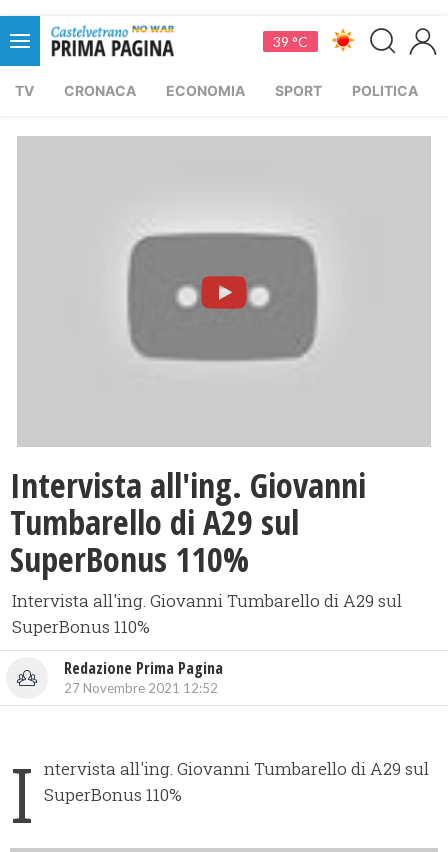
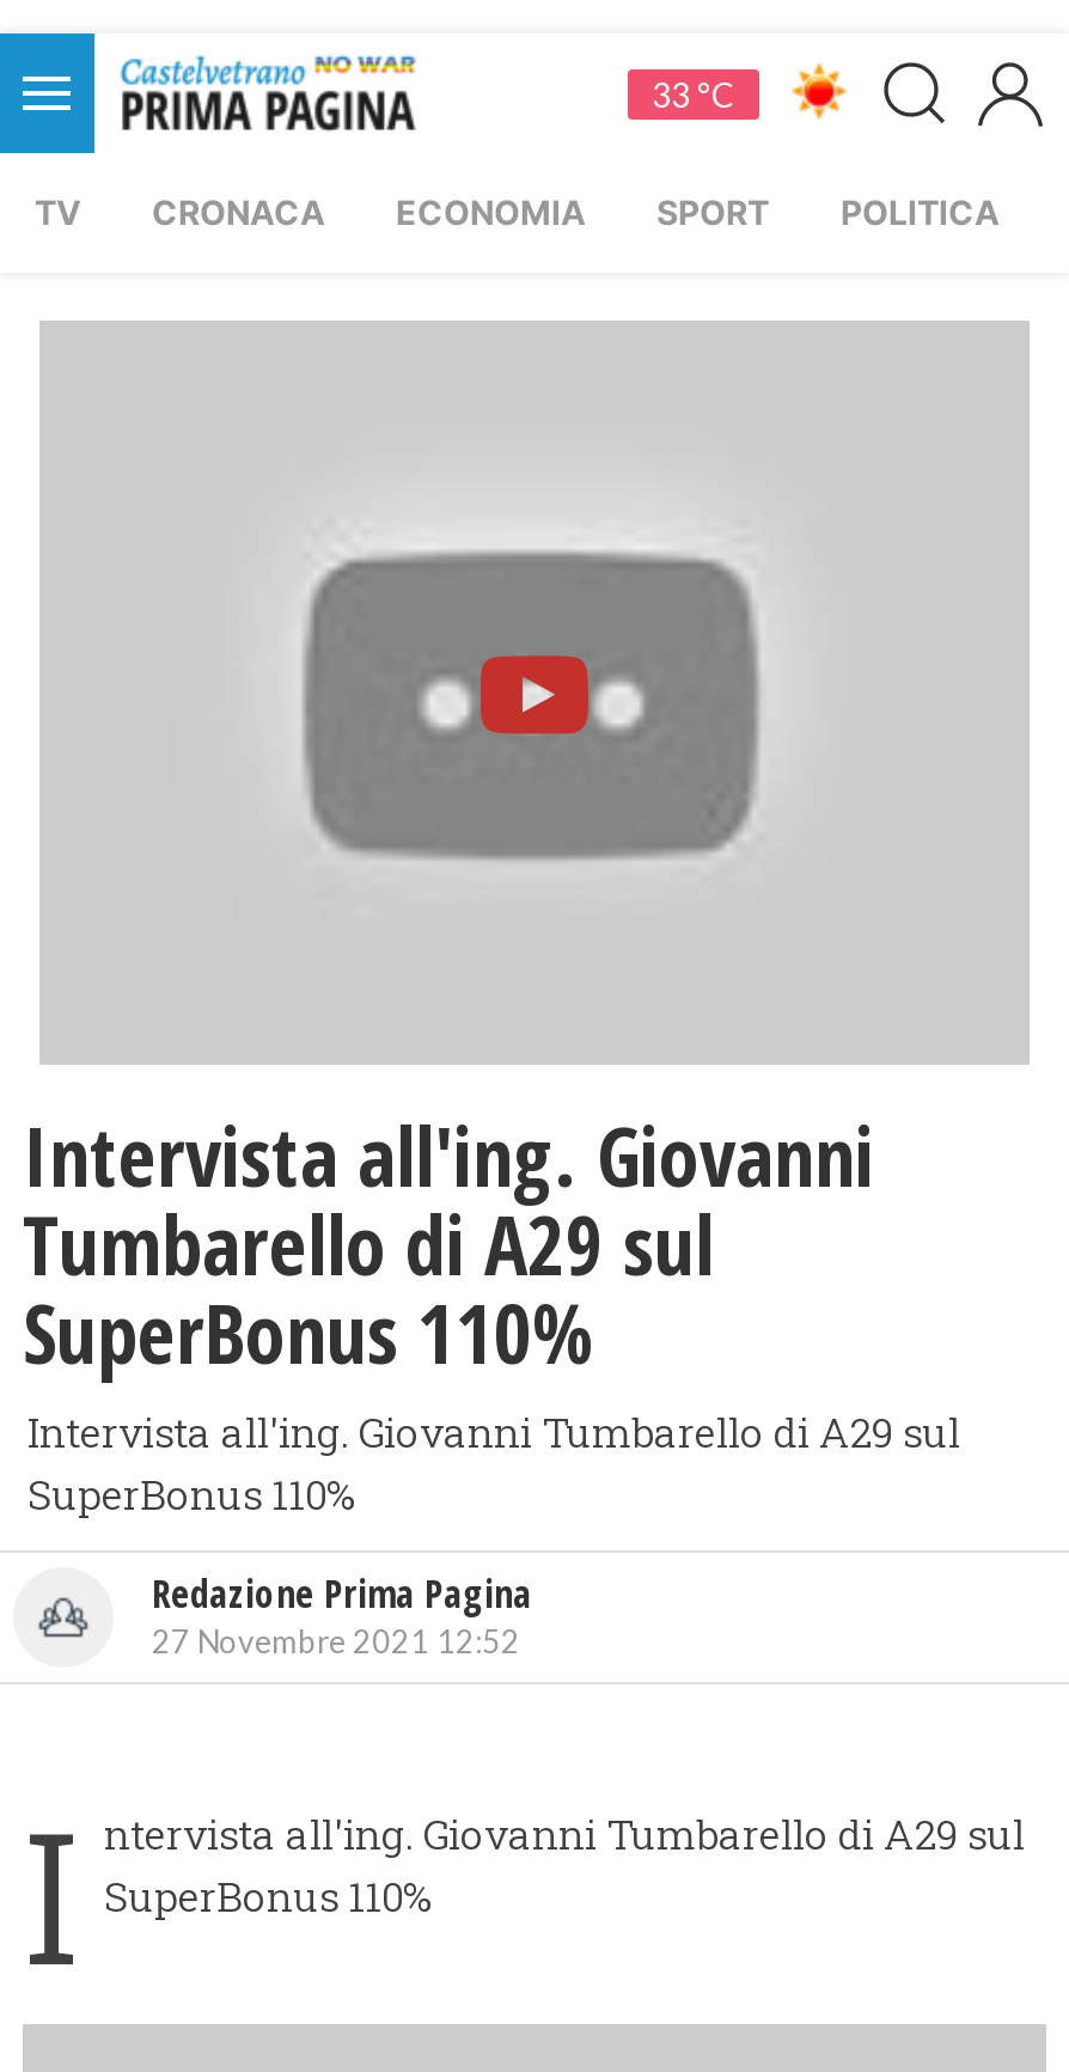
- 39 °C
+ 33 °C
